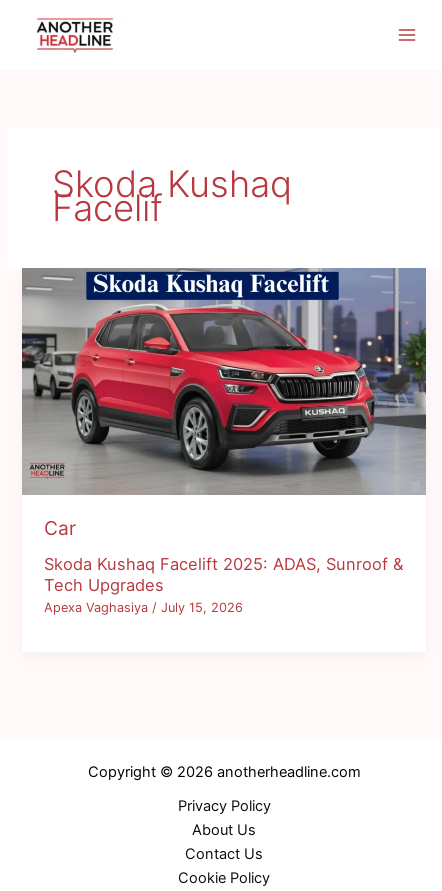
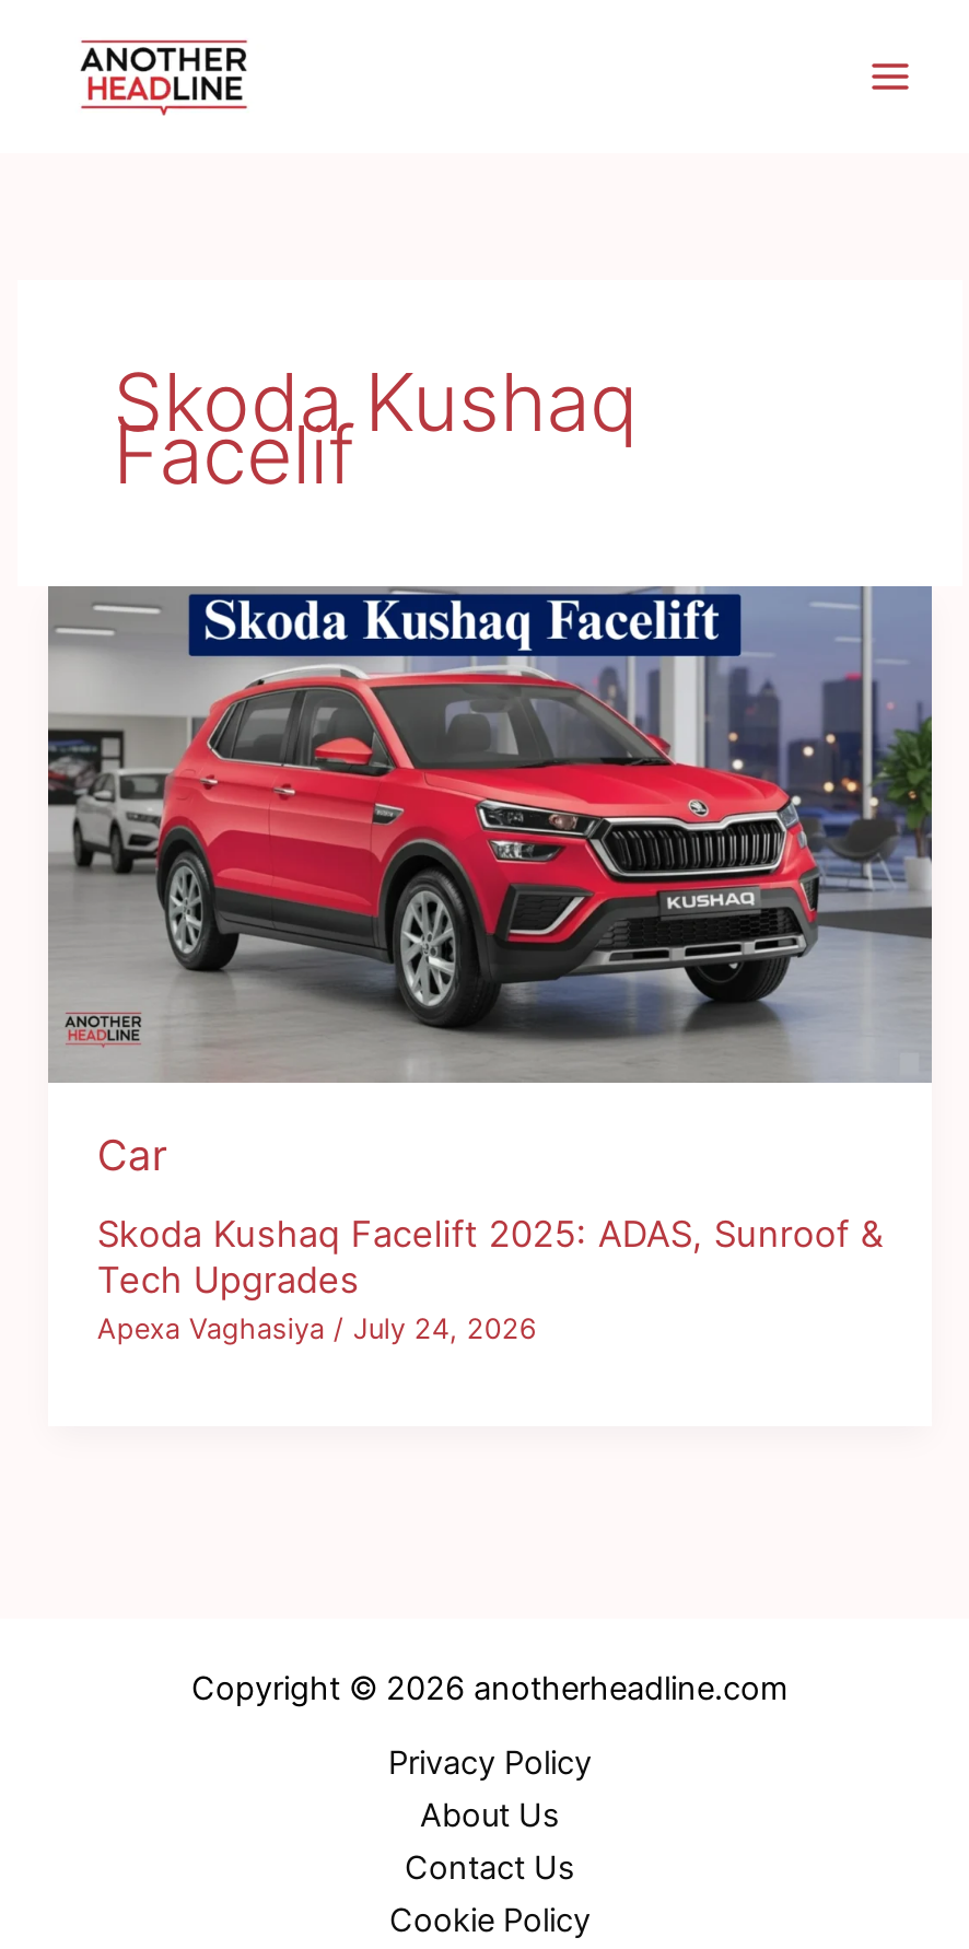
- Apexa Vaghasiya / July 15, 2026
+ Apexa Vaghasiya / July 24, 2026
